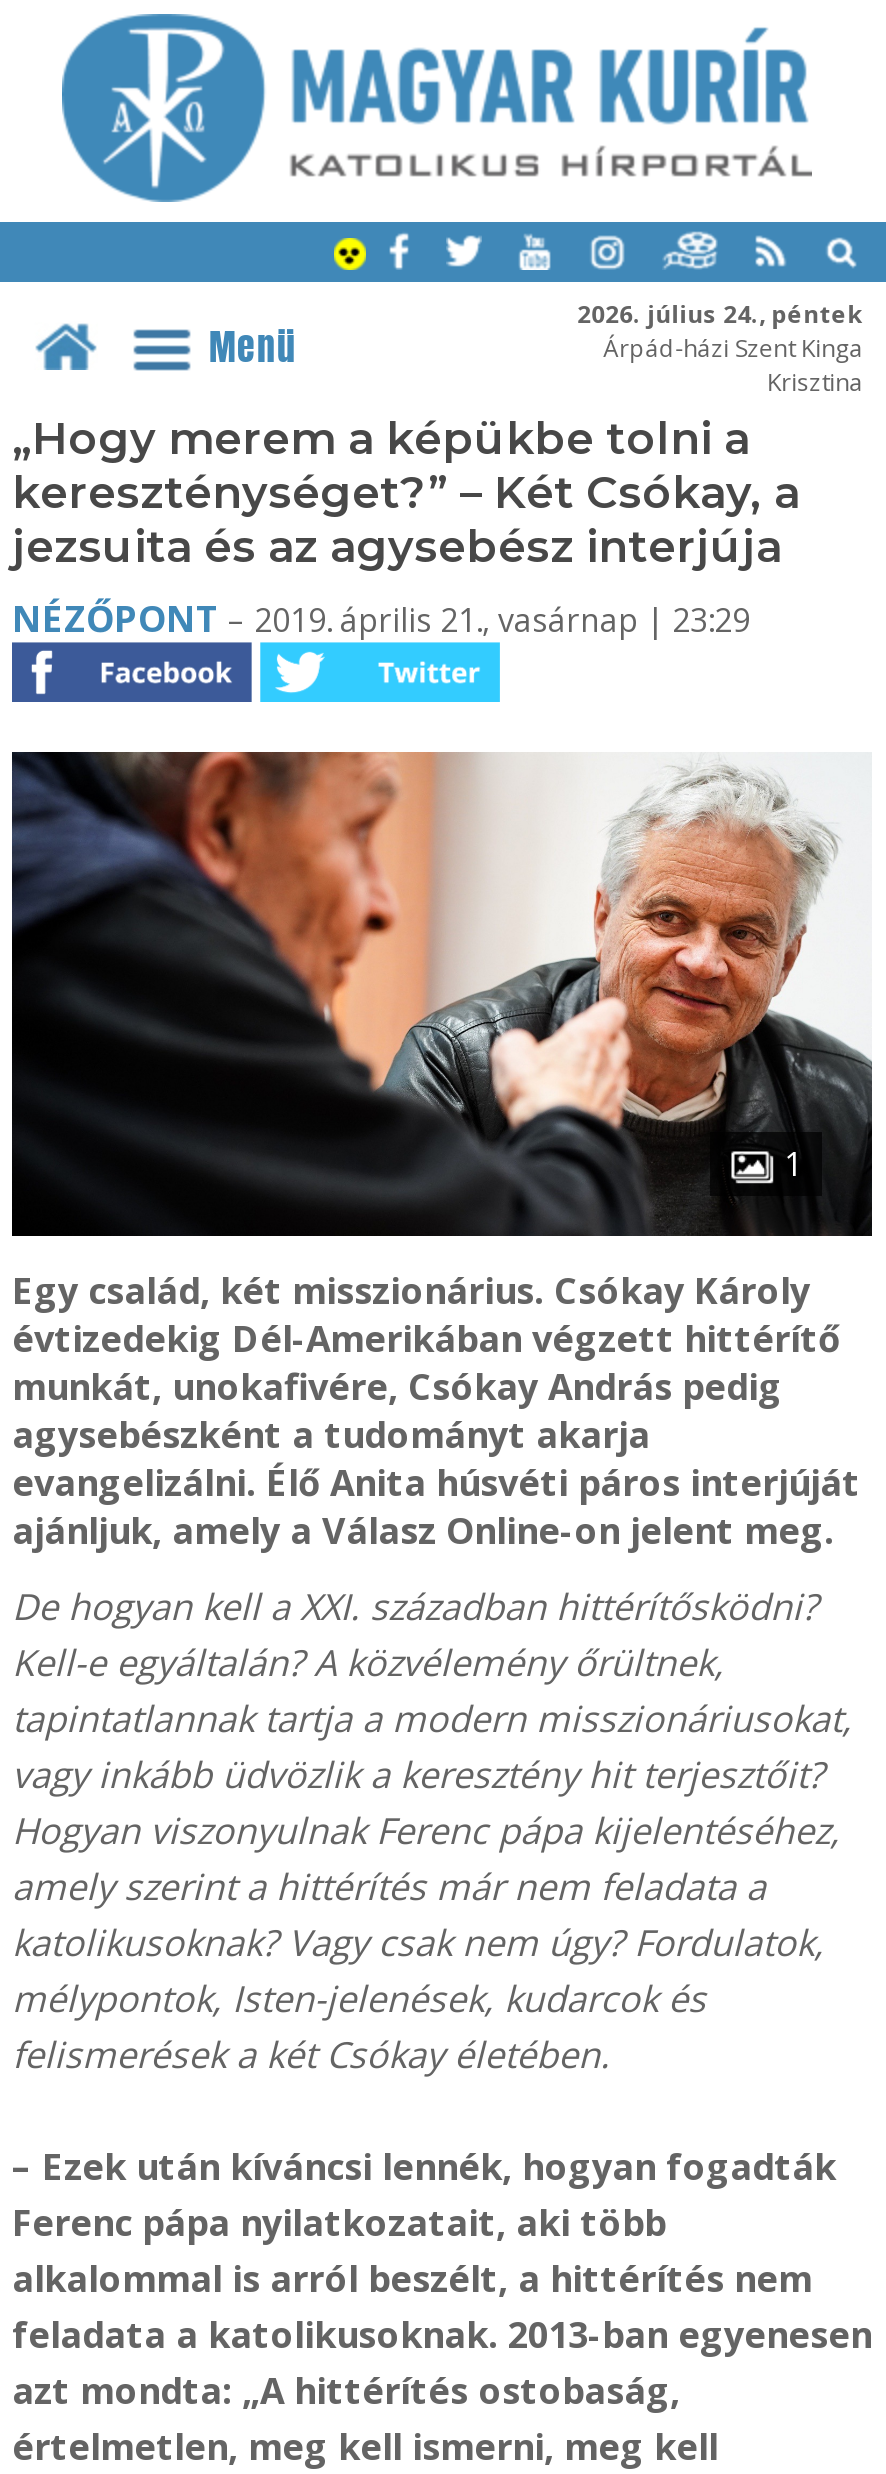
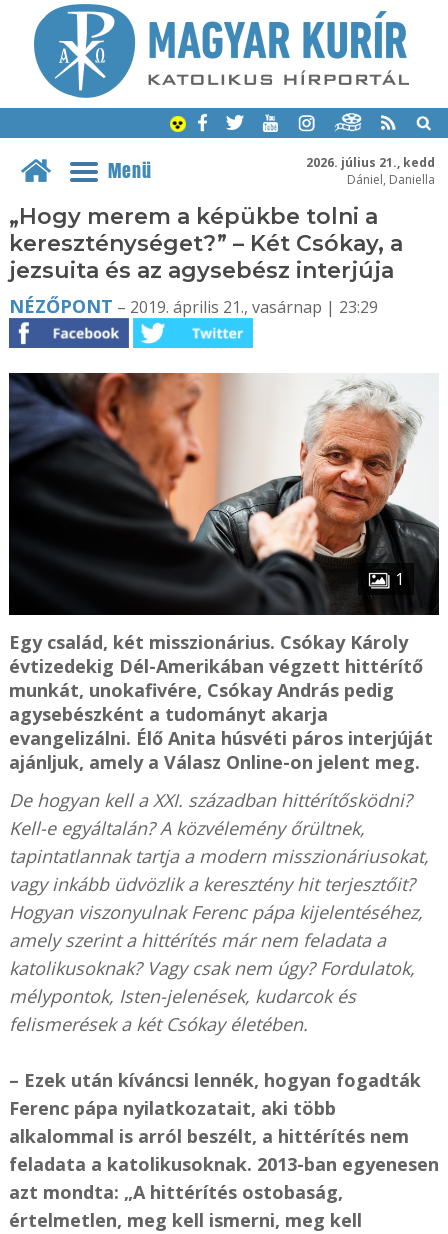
- 2026. július 24., péntek
- Árpád-házi Szent Kinga
- Krisztina
+ 2026. július 21., kedd
+ Dániel, Daniella
